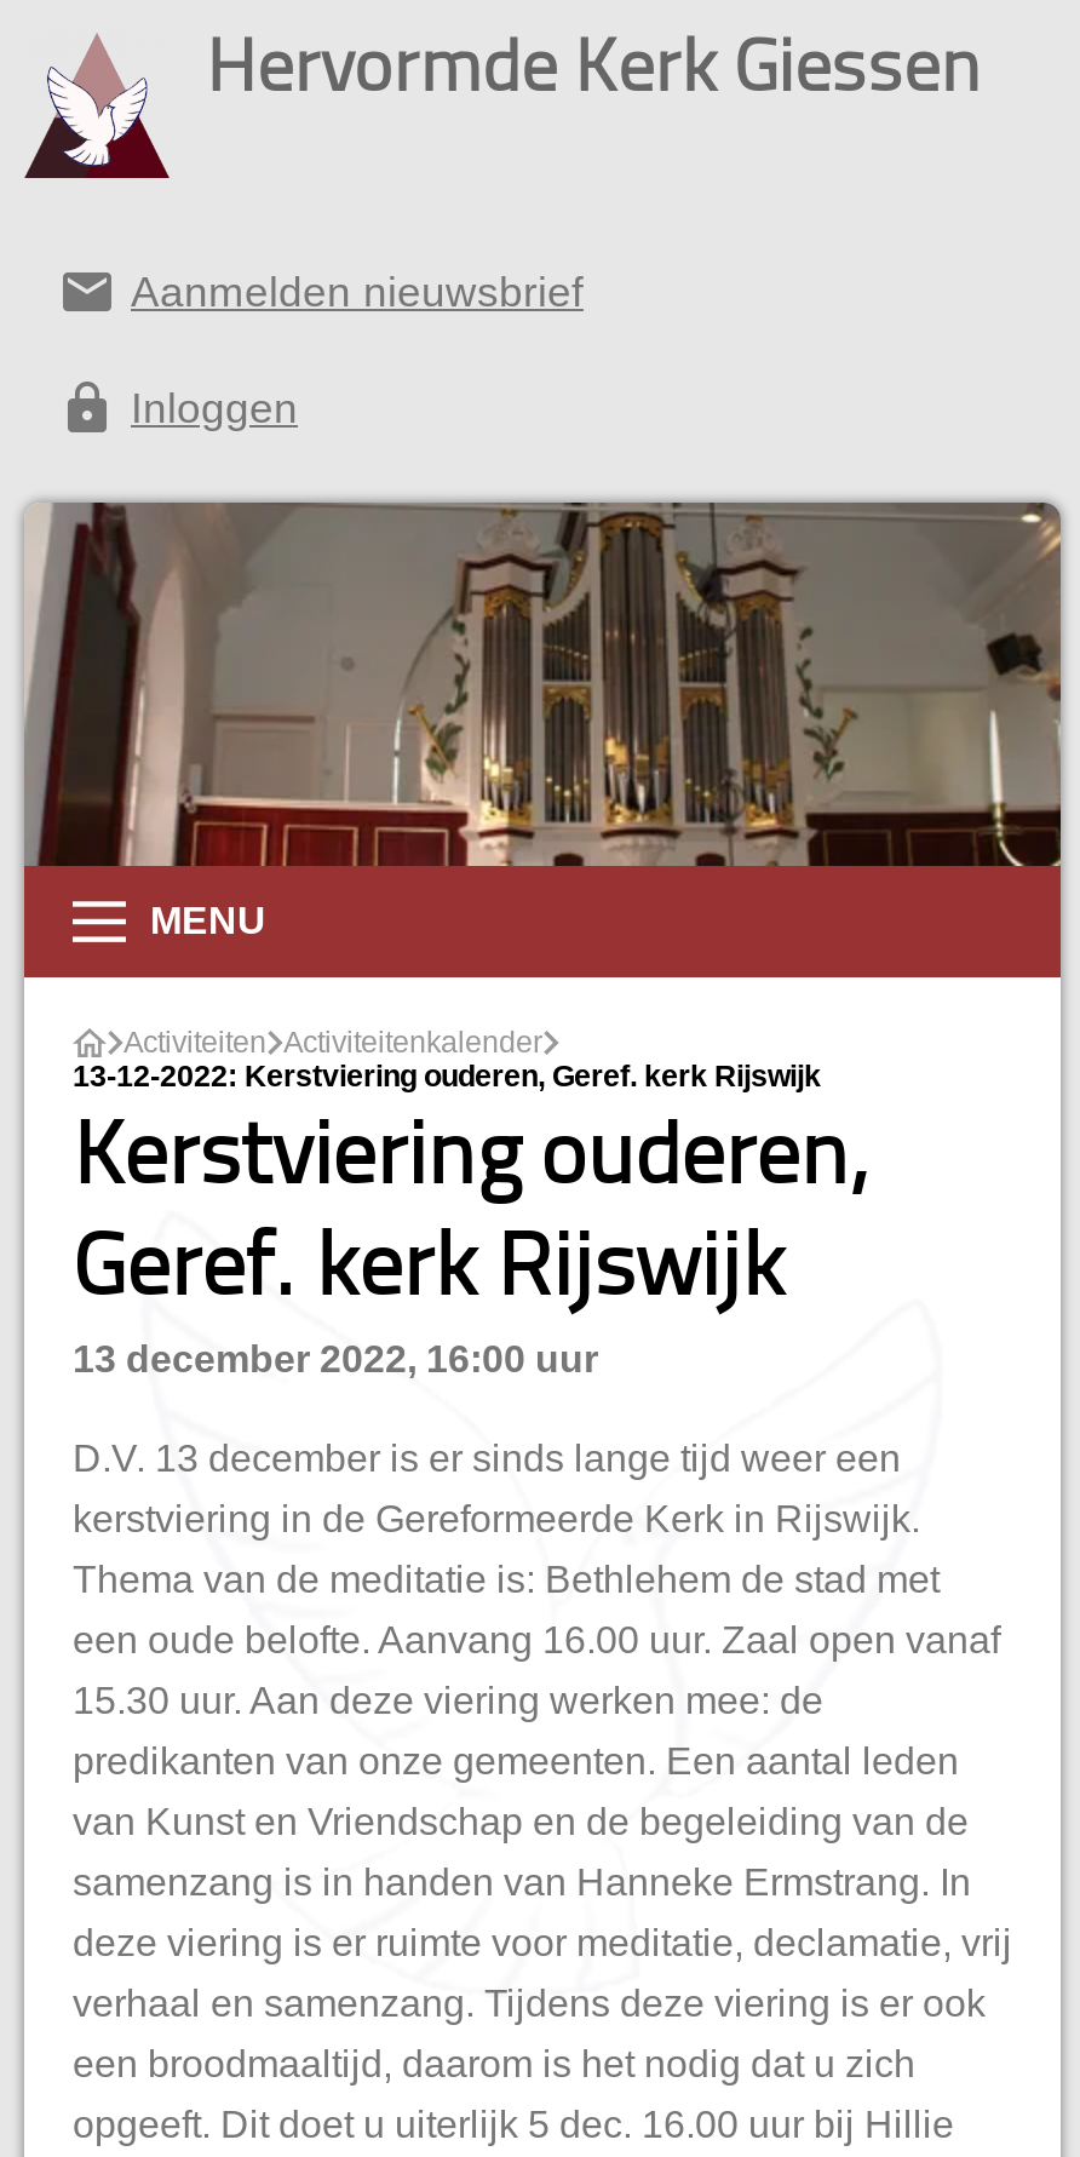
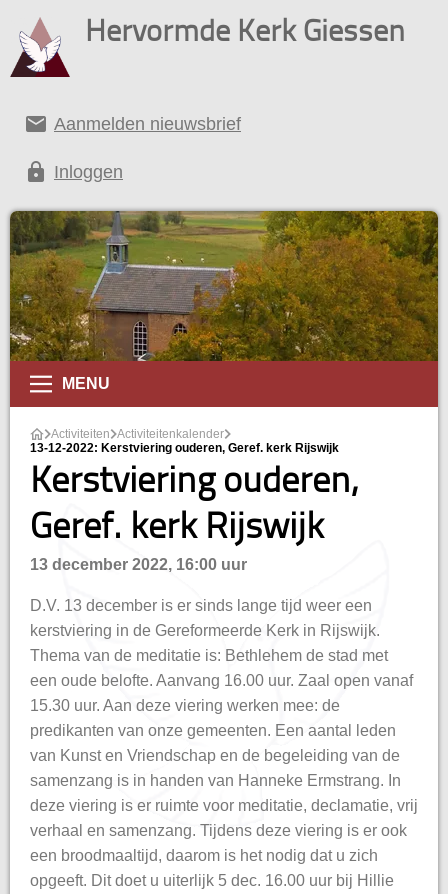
- [image]
+ [image]
